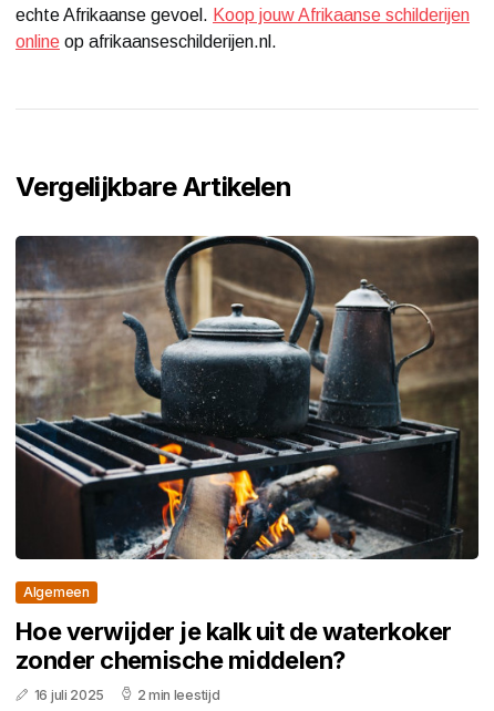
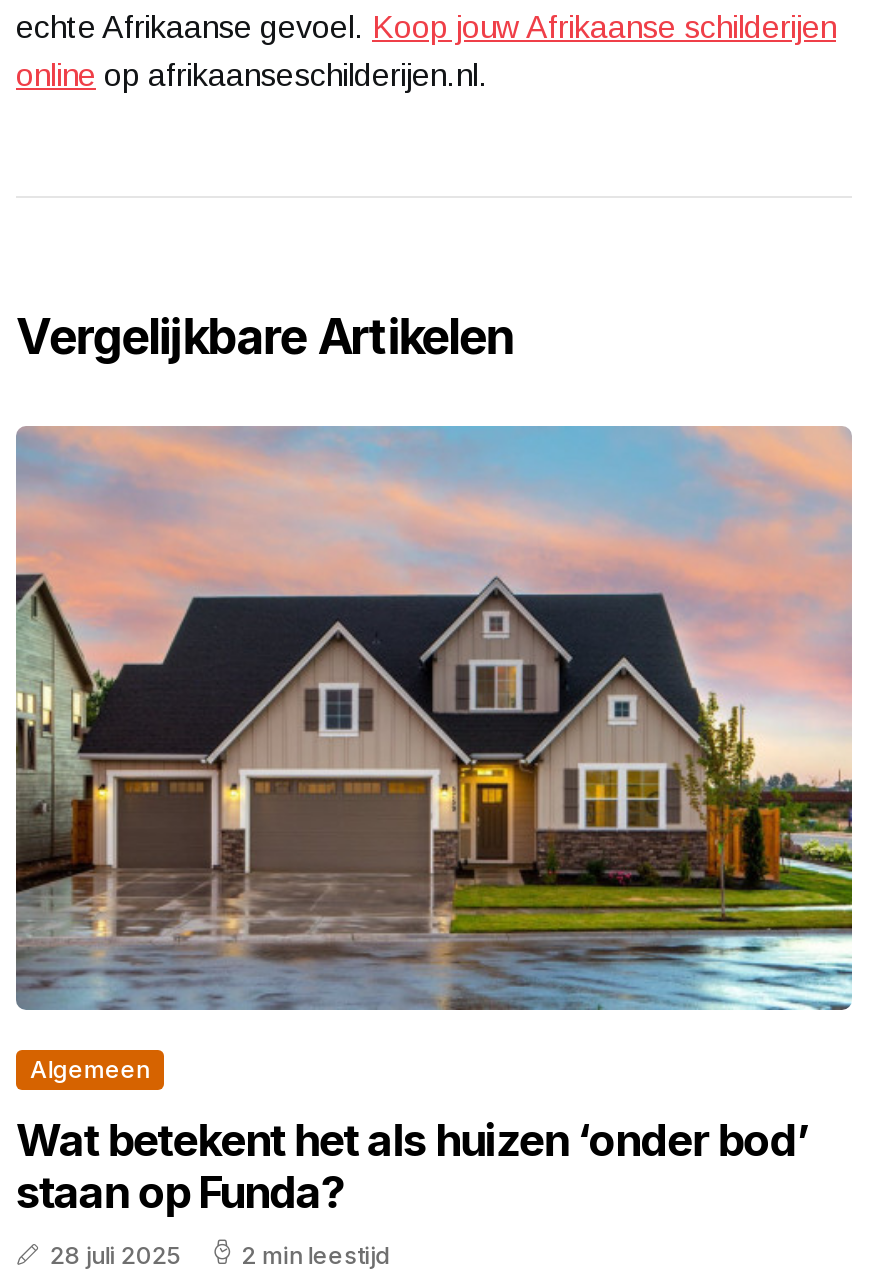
- [image]
+ [image]

- Hoe verwijder je kalk uit de waterkoker
- zonder chemische middelen?
- 16 juli 2025
+ Wat betekent het als huizen ‘onder bod’
+ staan op Funda?
+ 28 juli 2025
